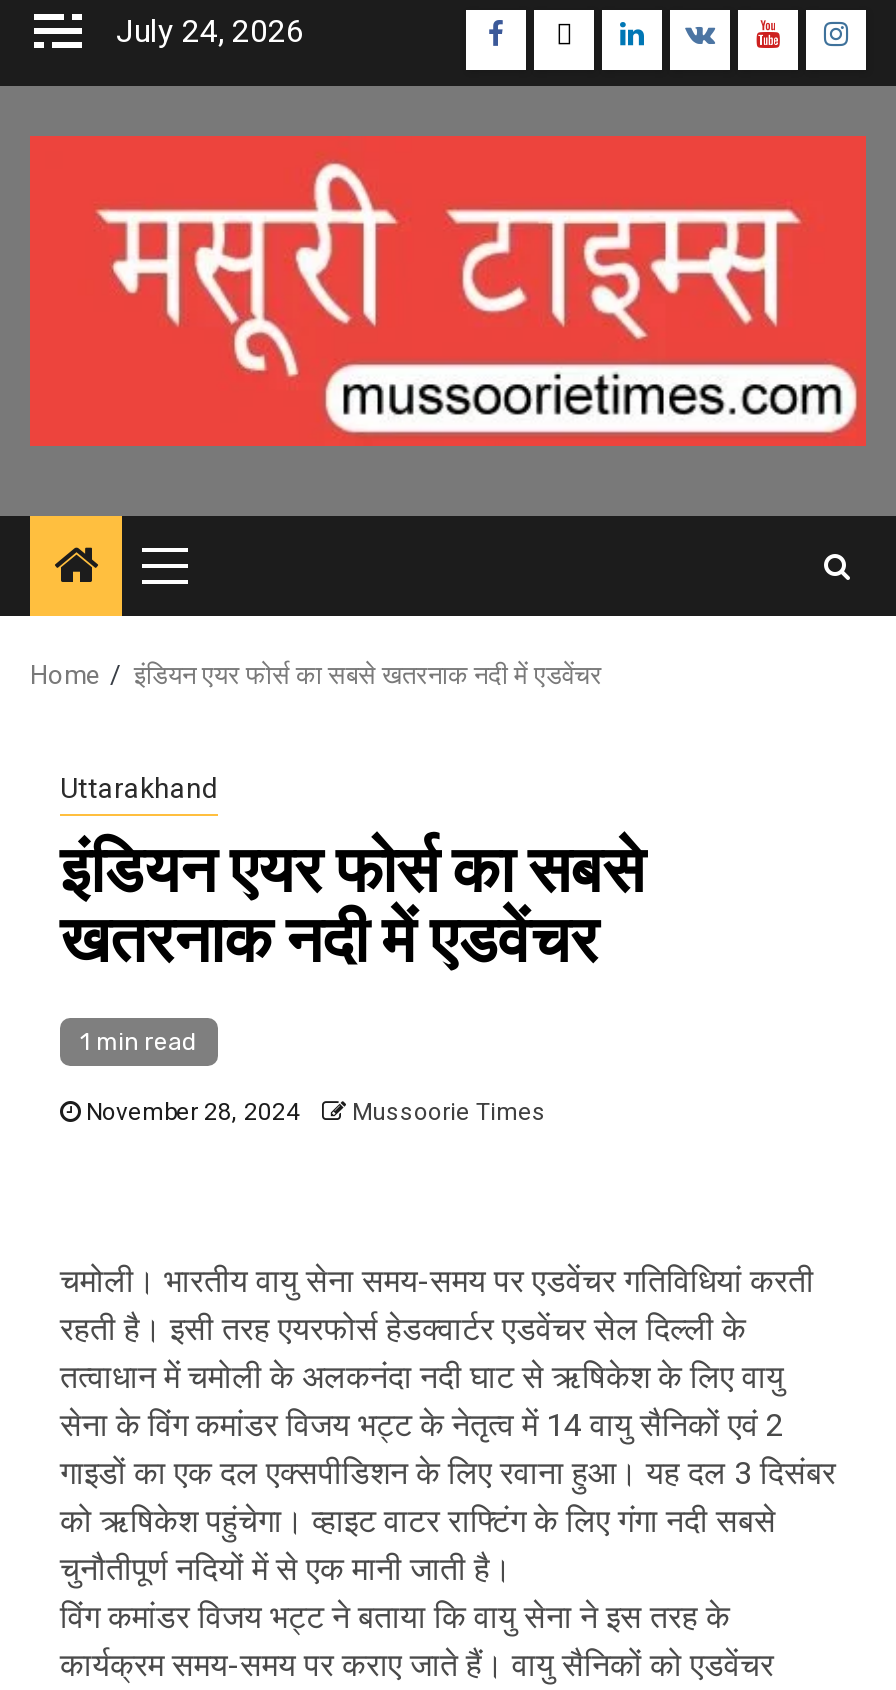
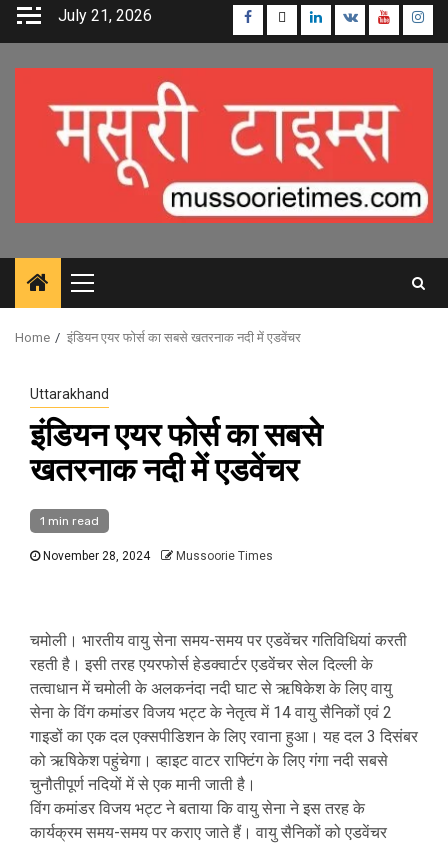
- July 24, 2026
+ July 21, 2026
